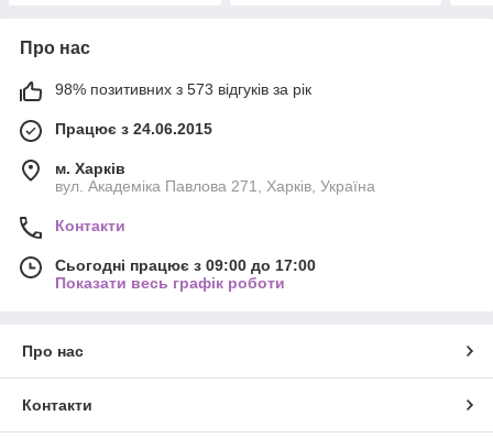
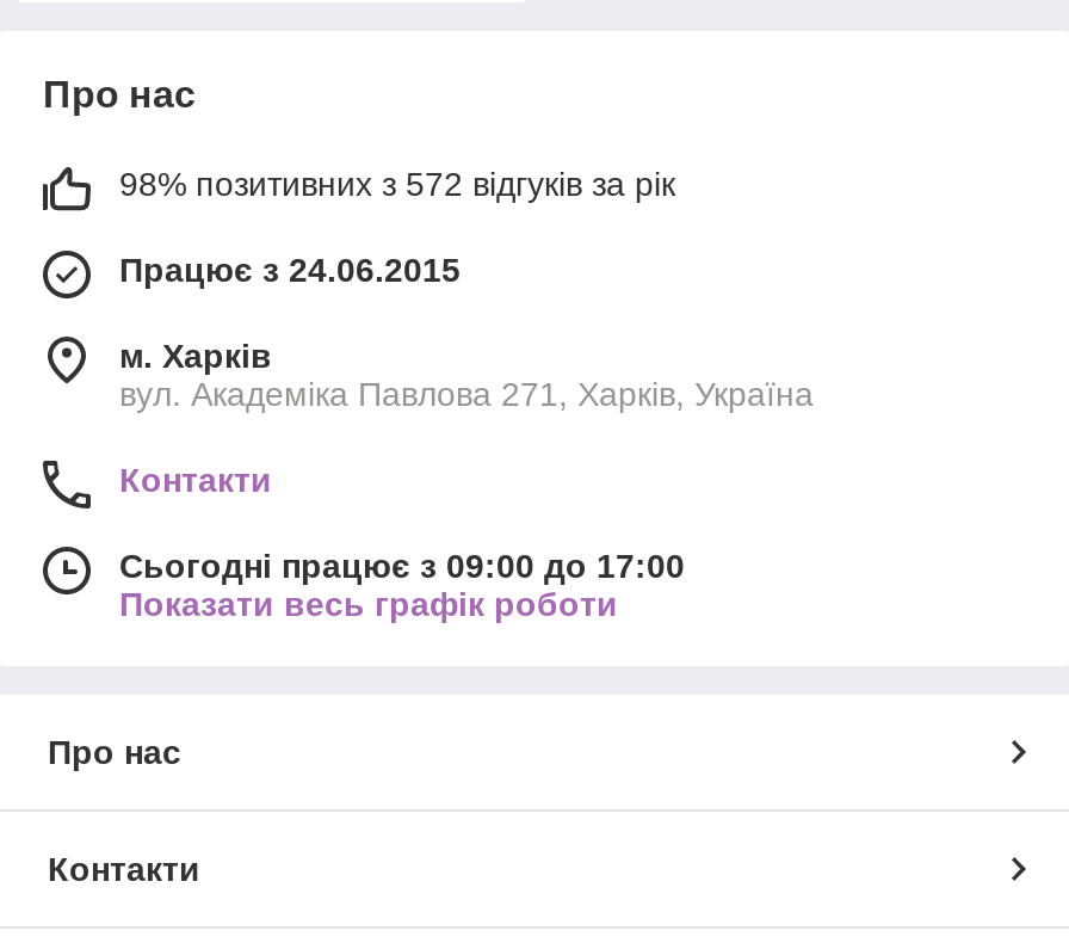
- 98% позитивних з 573 відгуків за рік
+ 98% позитивних з 572 відгуків за рік
